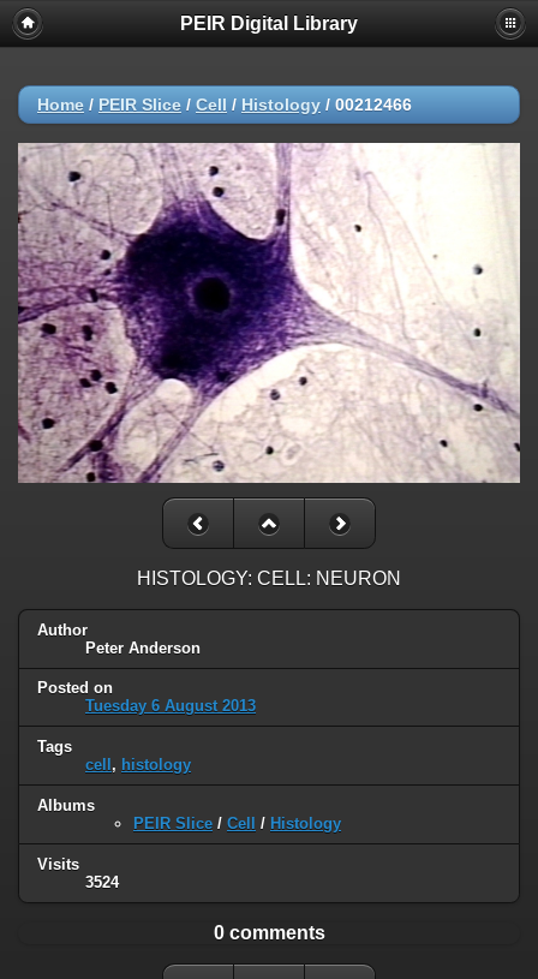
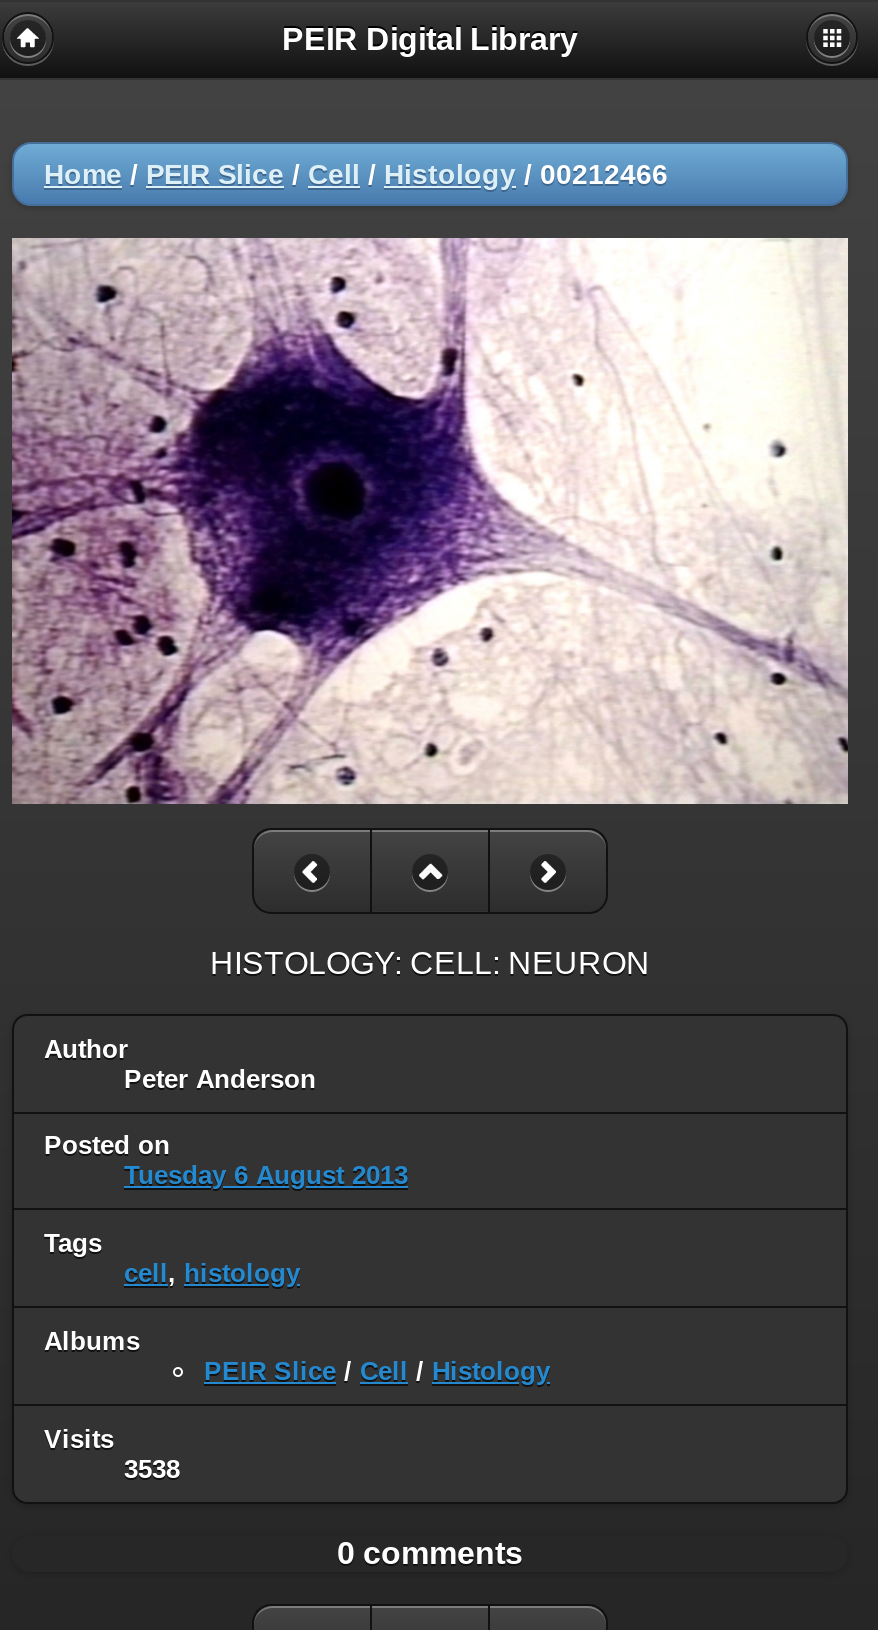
- 3524
+ 3538
